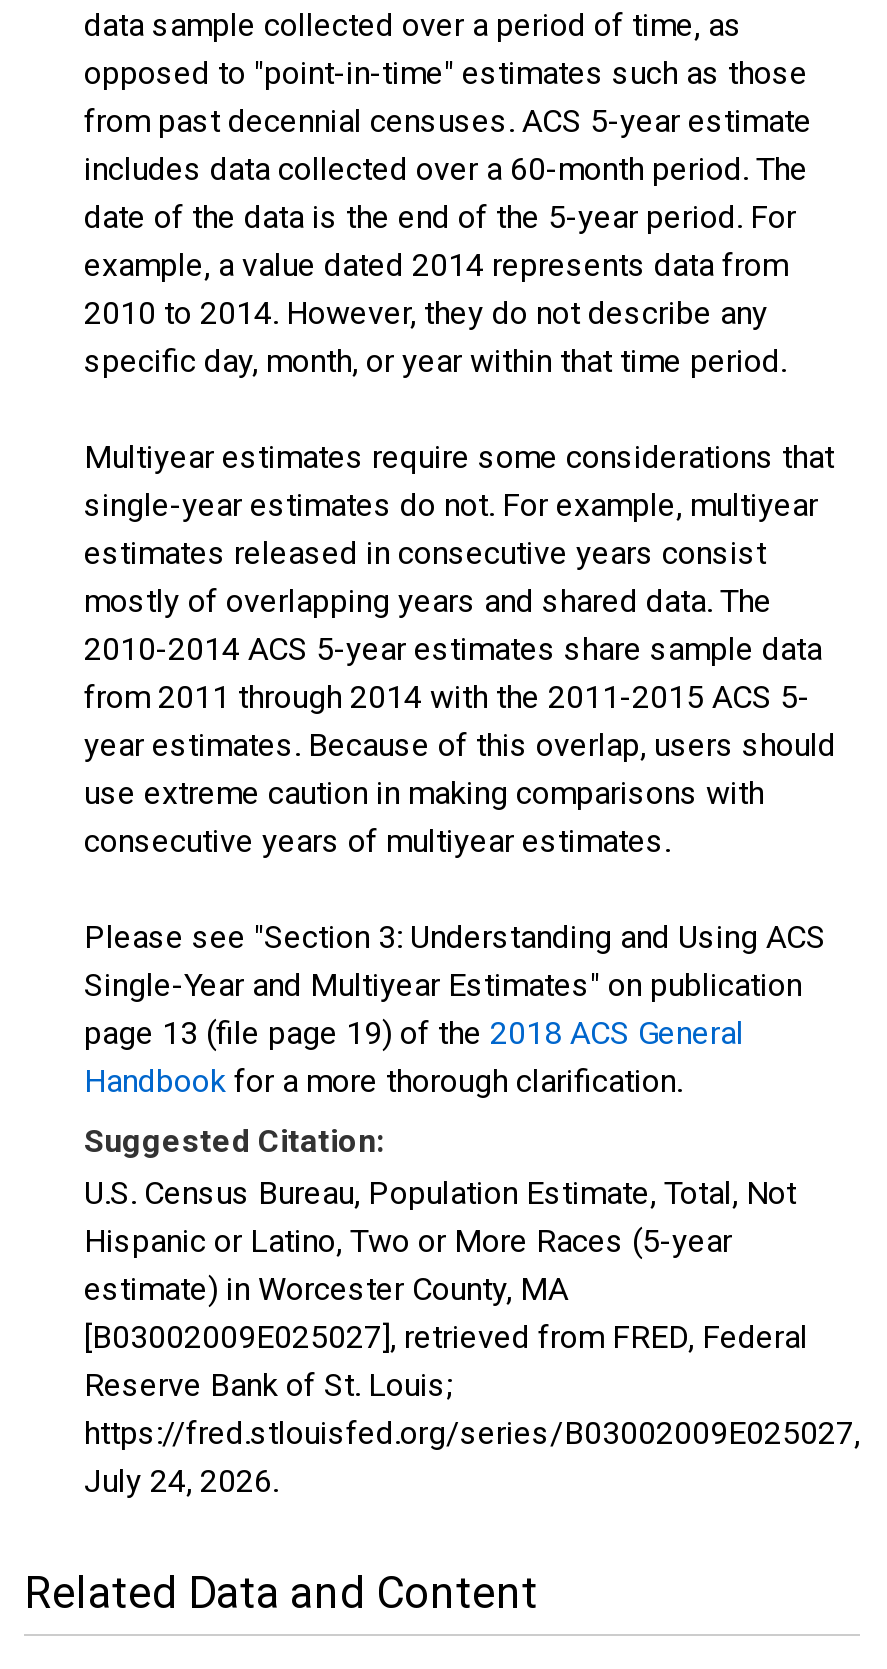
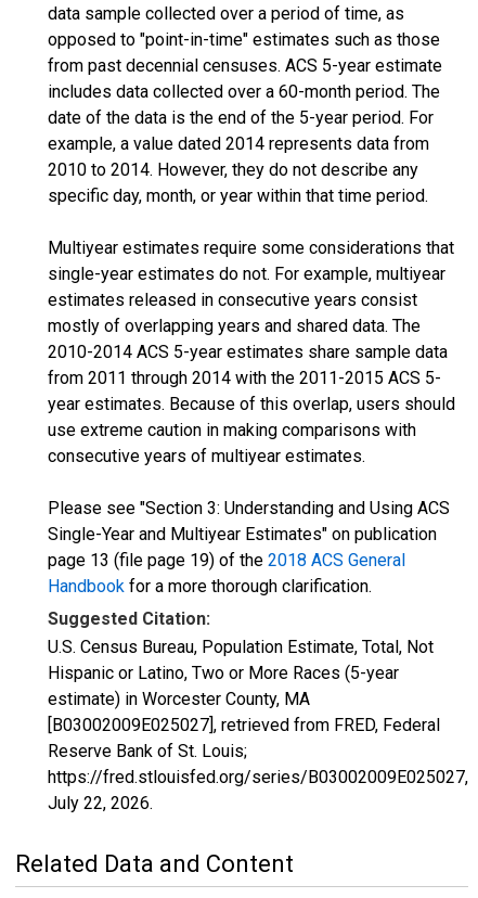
- July 24, 2026.
+ July 22, 2026.
